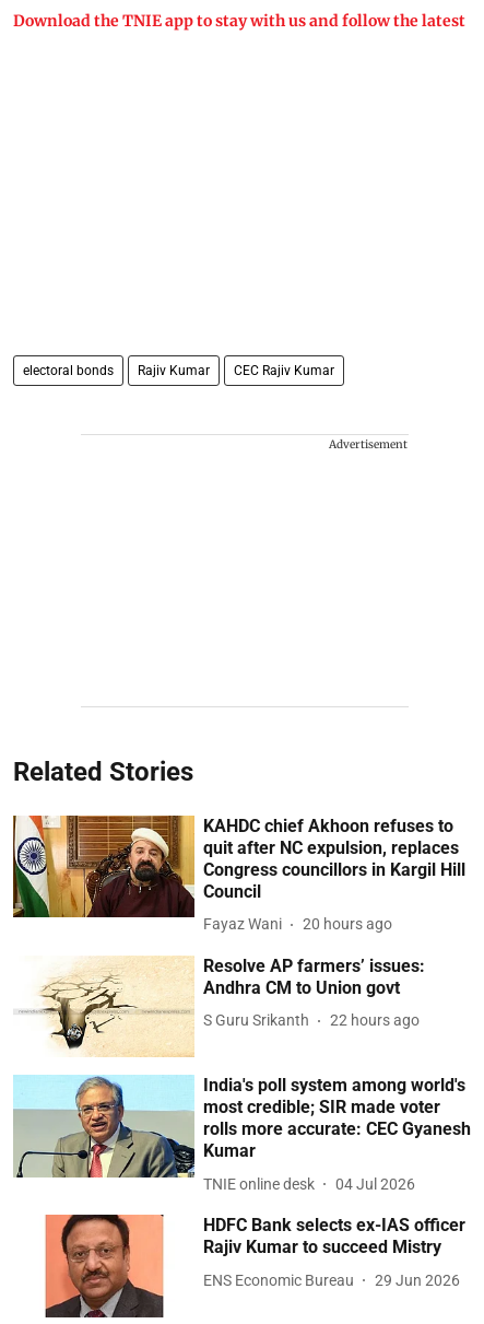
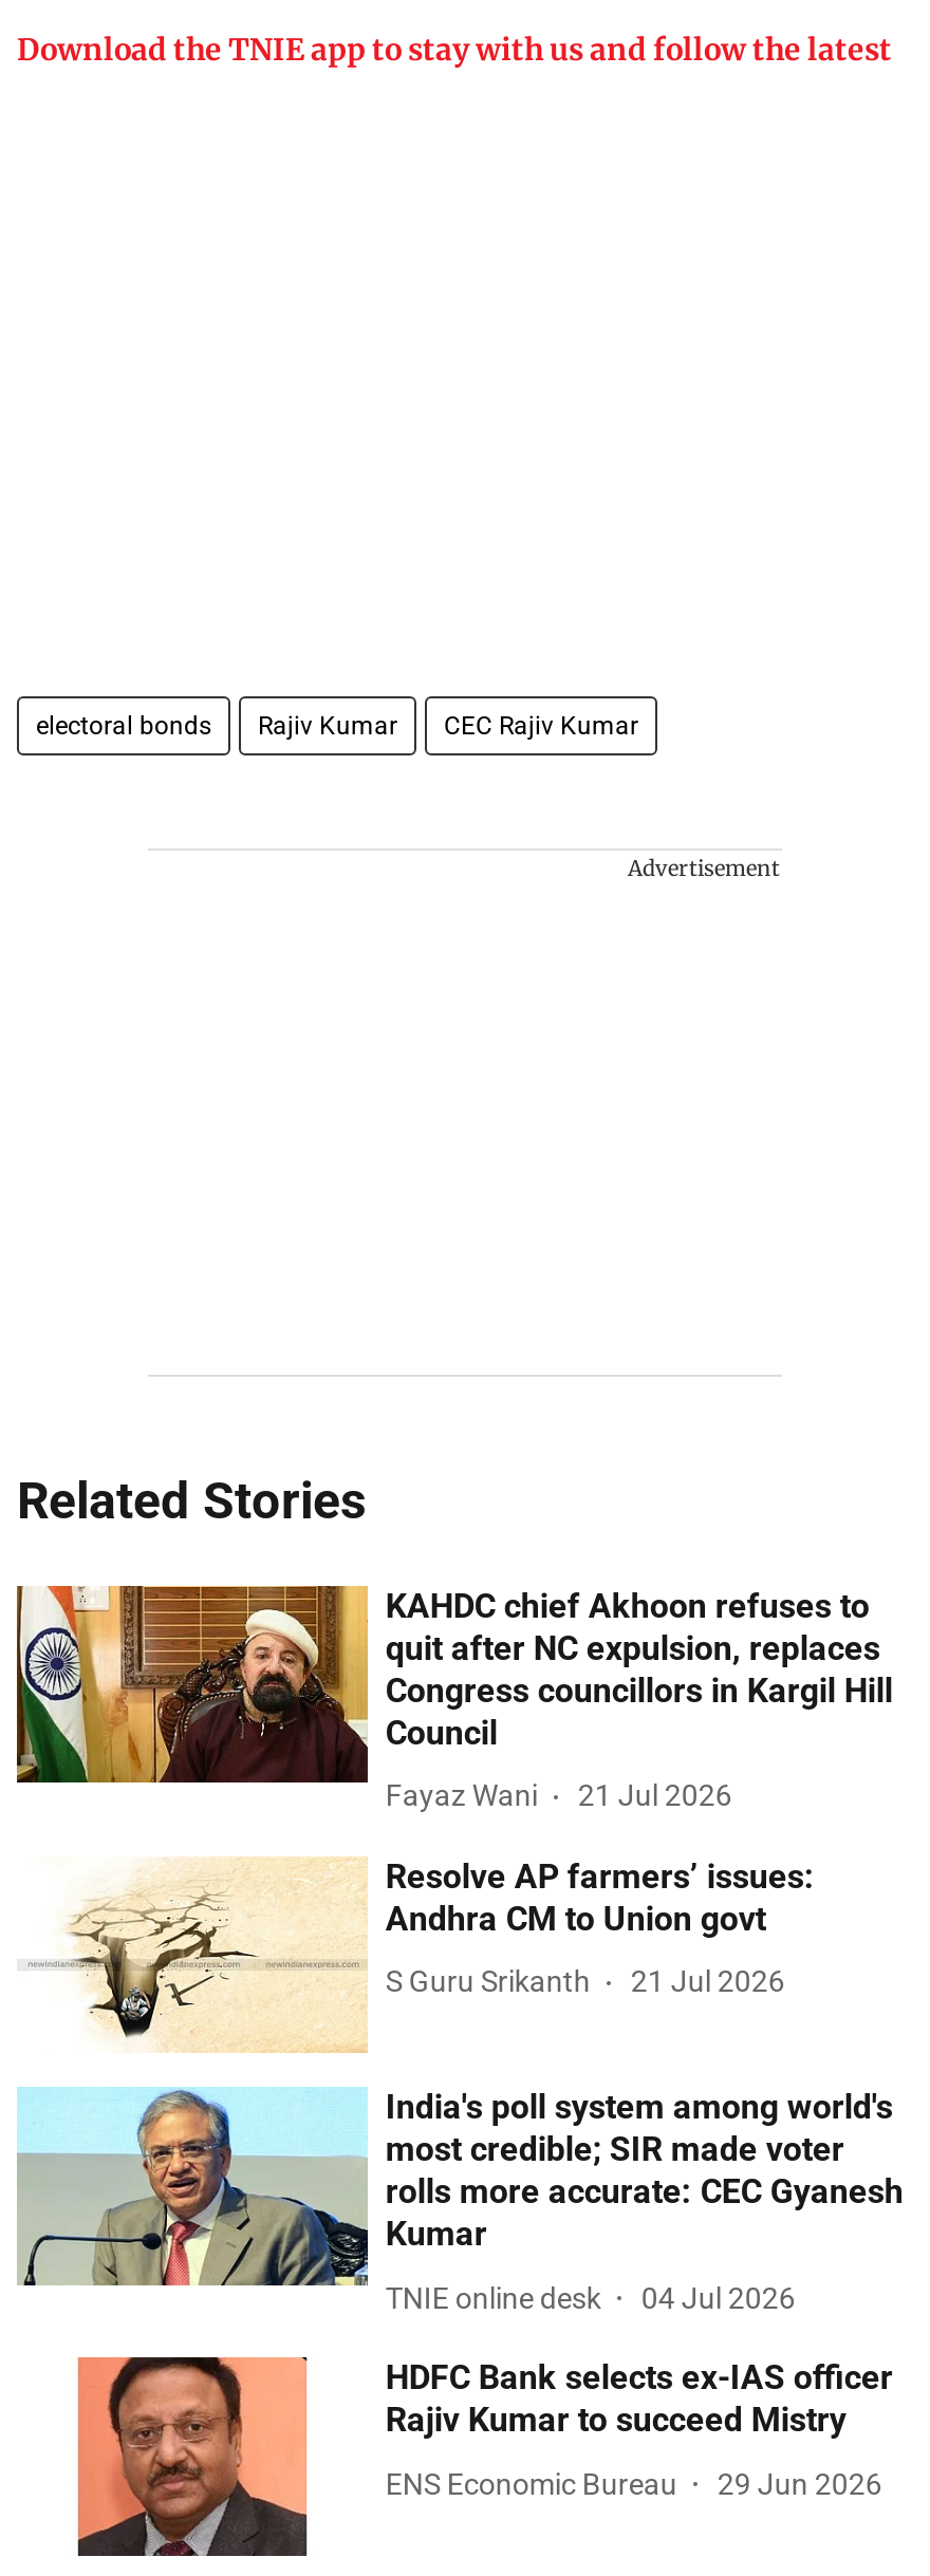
- Fayaz Wani 20 hours ago
+ Fayaz Wani 21 Jul 2026

- S Guru Srikanth 22 hours ago
+ S Guru Srikanth 21 Jul 2026
